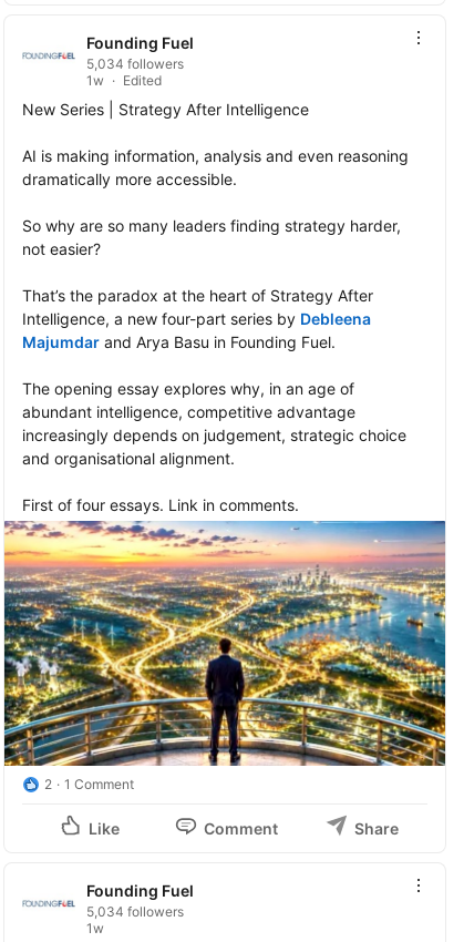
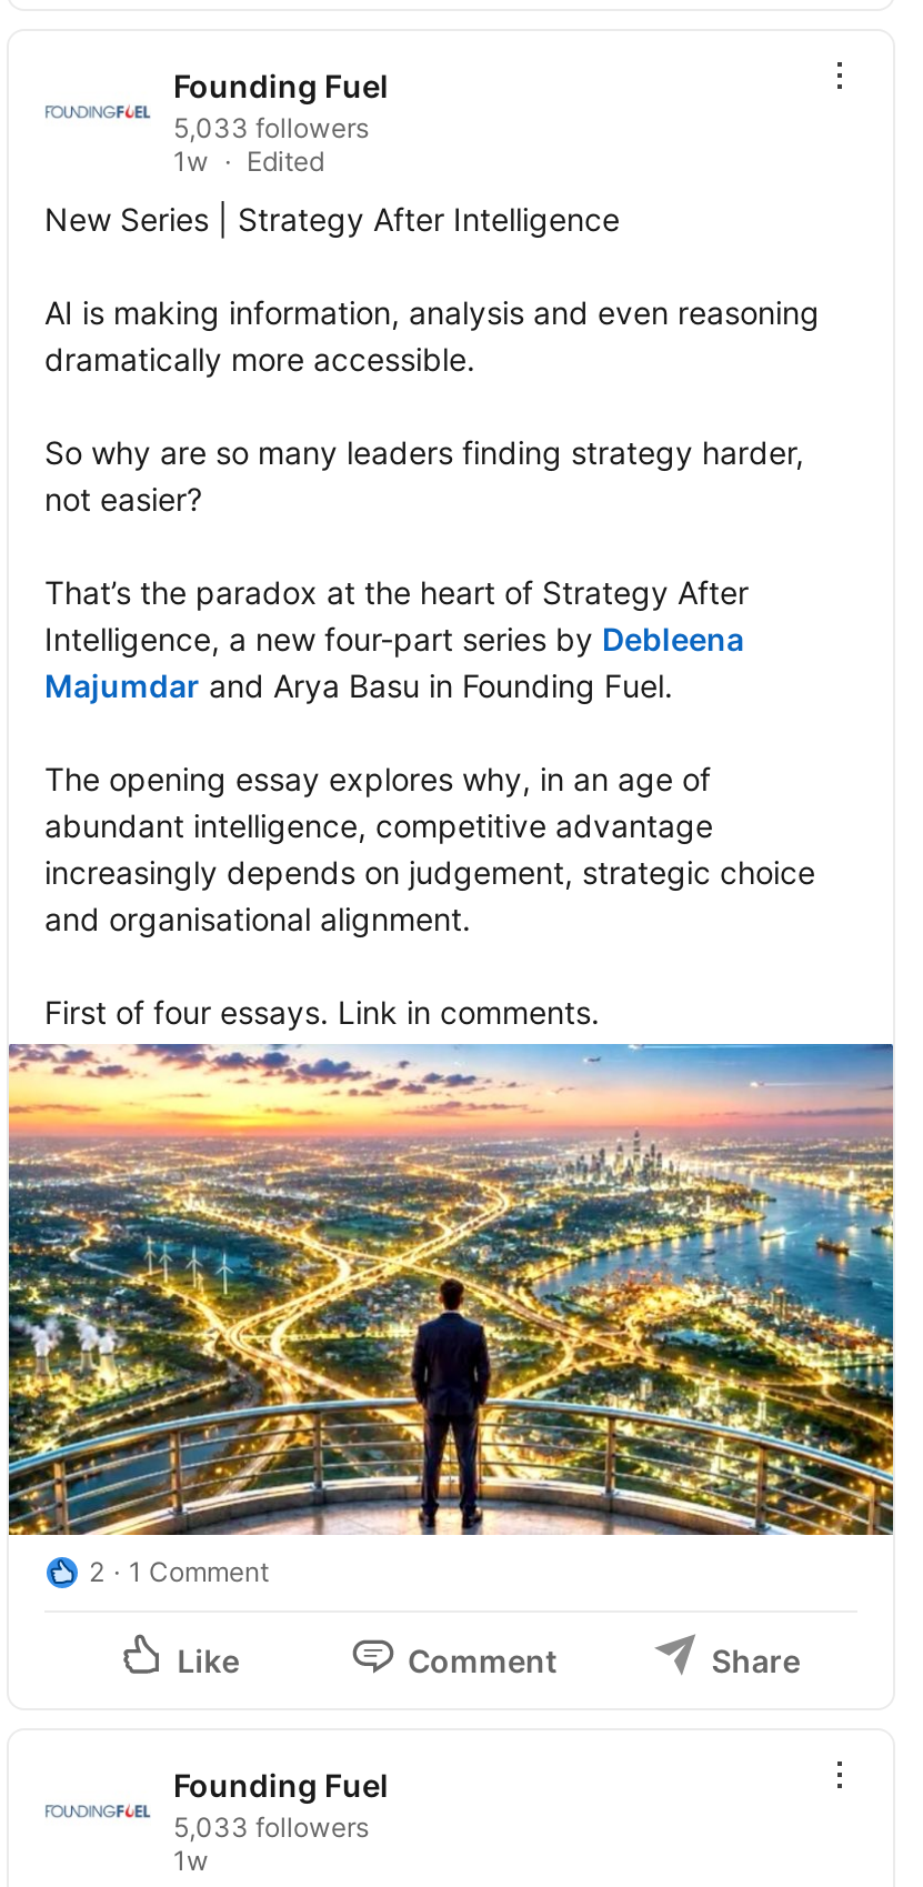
- 5,034 followers
+ 5,033 followers

- 5,034 followers
+ 5,033 followers
